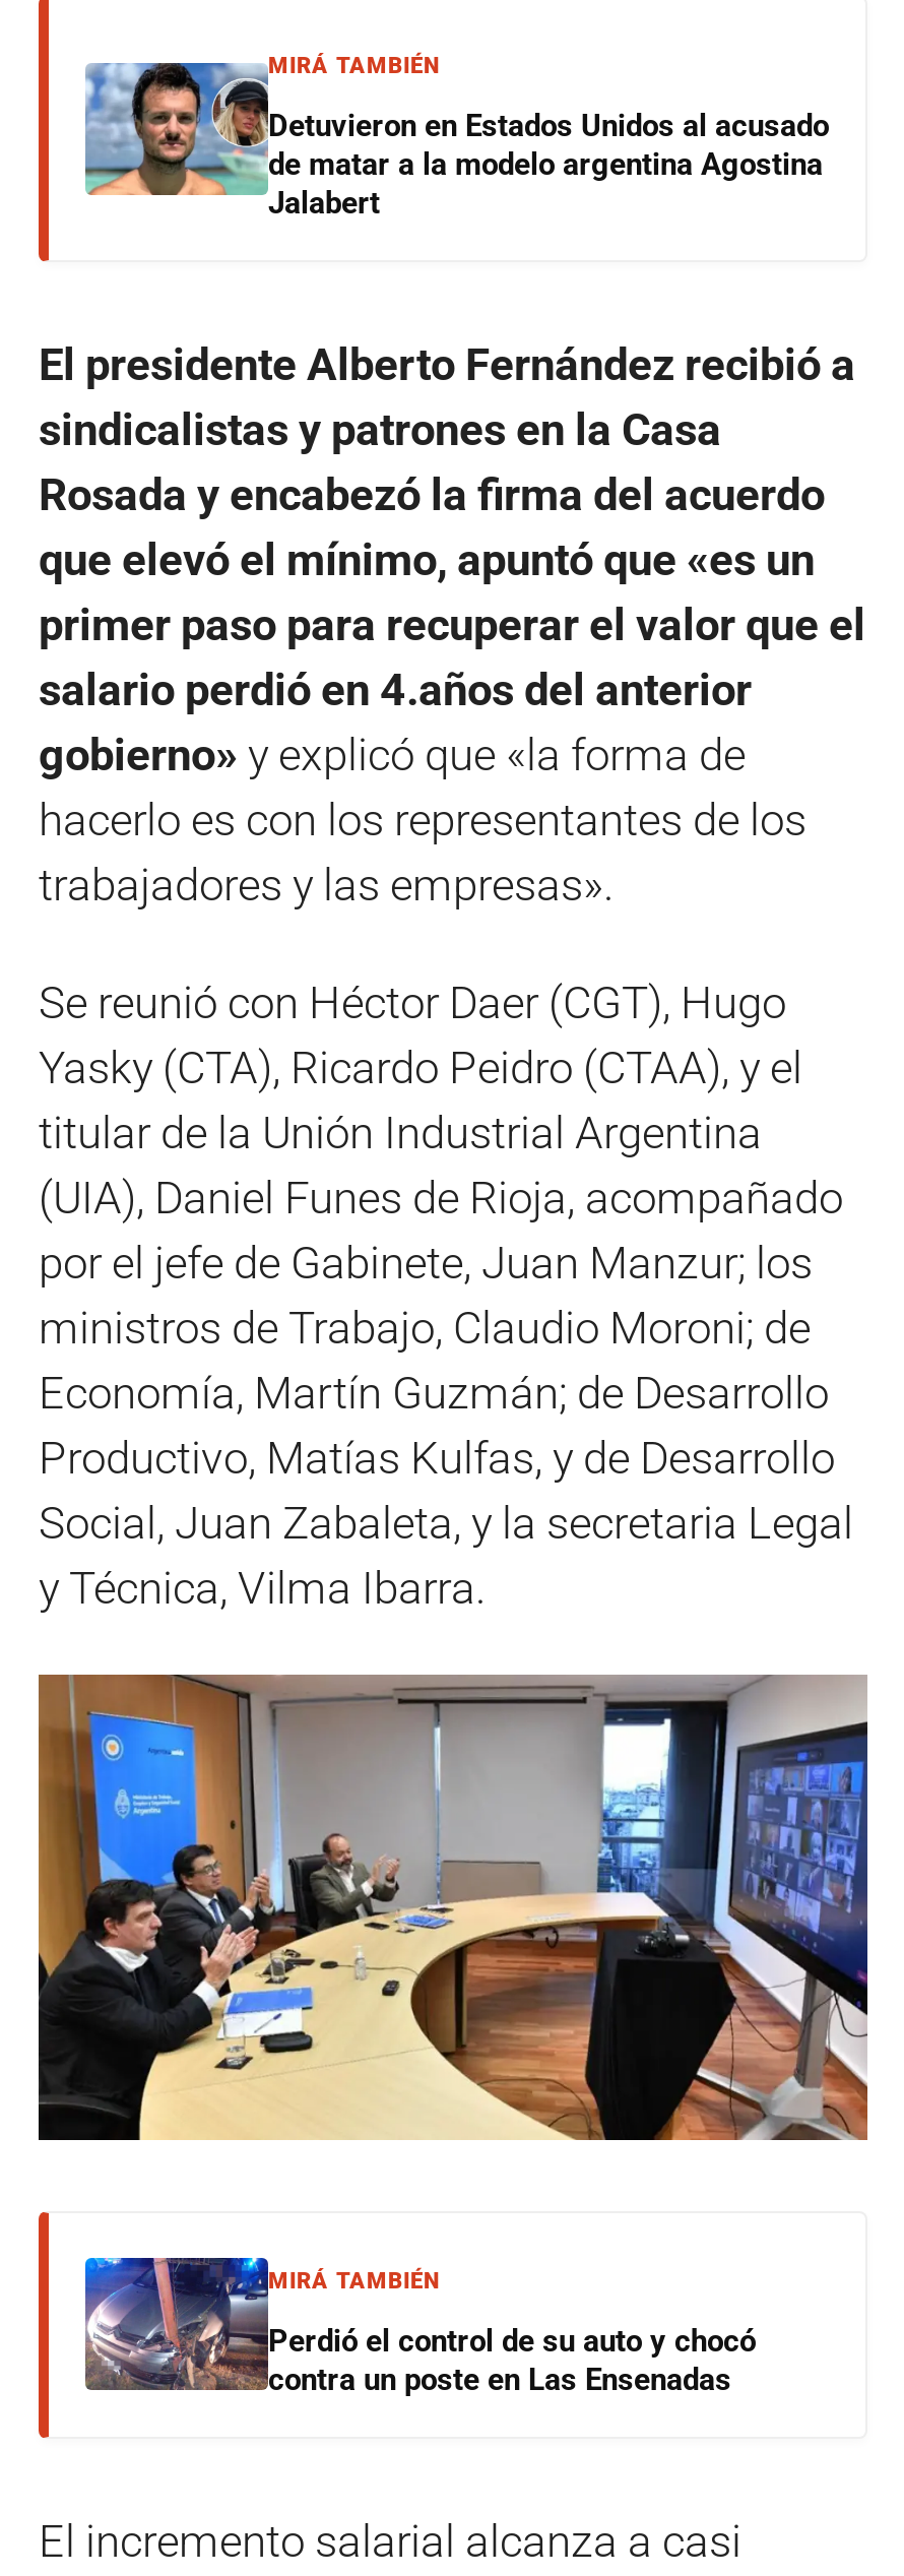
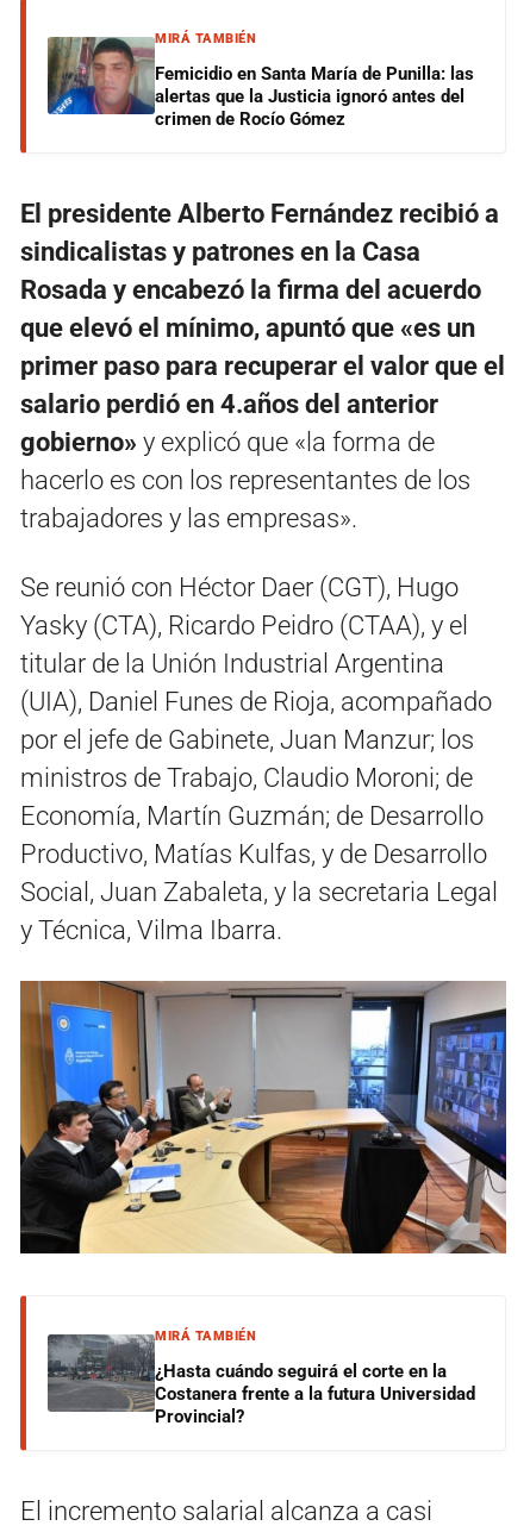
- [image]
- Detuvieron en Estados Unidos al acusado
- de matar a la modelo argentina Agostina
- Jalabert
+ [image]
+ Femicidio en Santa María de Punilla: las
+ alertas que la Justicia ignoró antes del
+ crimen de Rocío Gómez

- [image]
- Perdió el control de su auto y chocó
- contra un poste en Las Ensenadas
+ [image]
+ ¿Hasta cuándo seguirá el corte en la
+ Costanera frente a la futura Universidad
+ Provincial?
